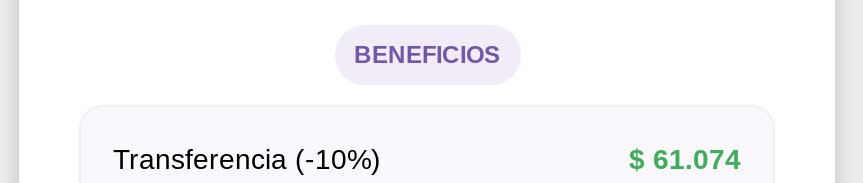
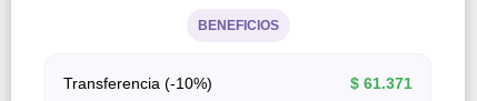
- $61.074
+ $61.371
